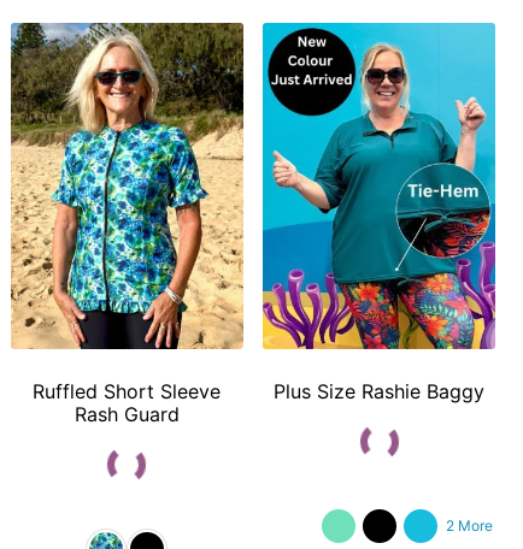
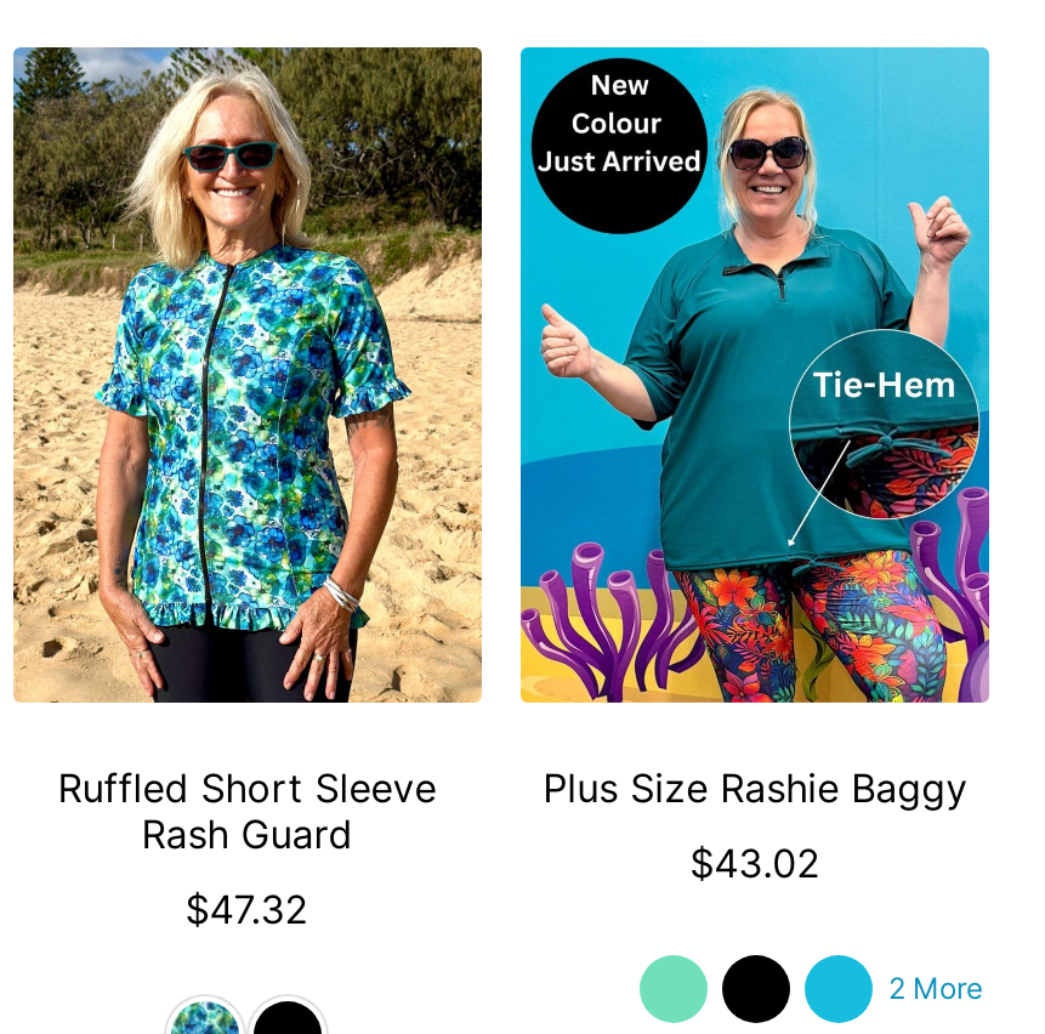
+ $47.32

+ $43.02
